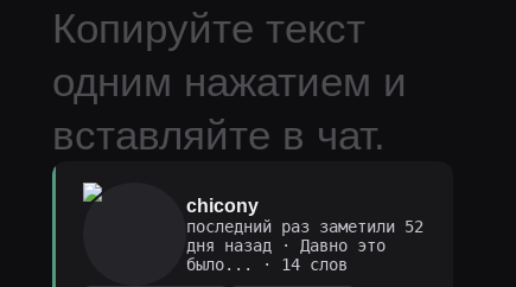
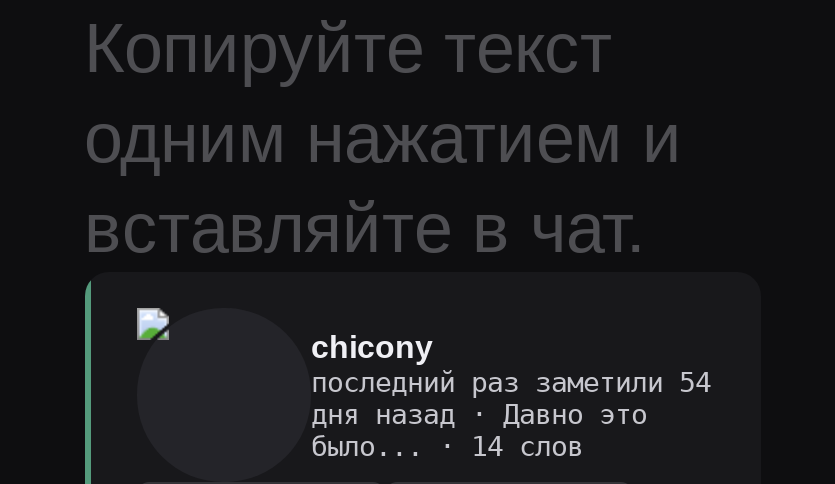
- последний раз заметили 52
+ последний раз заметили 54
